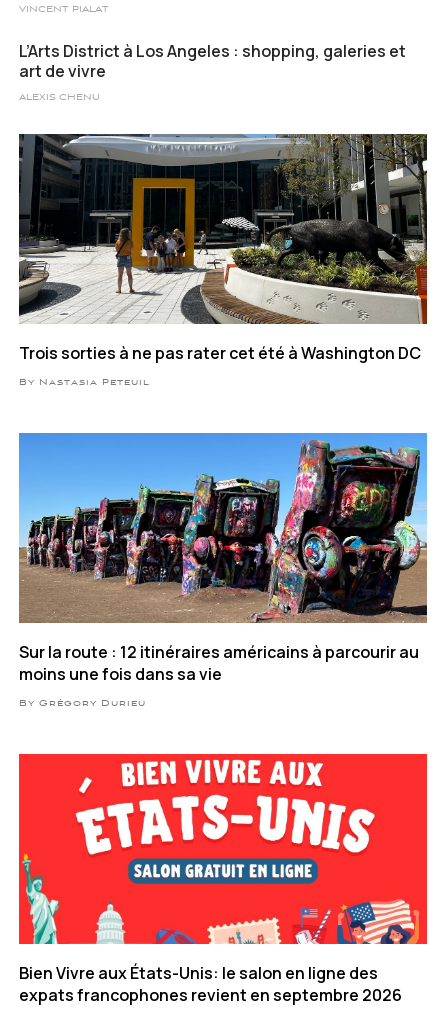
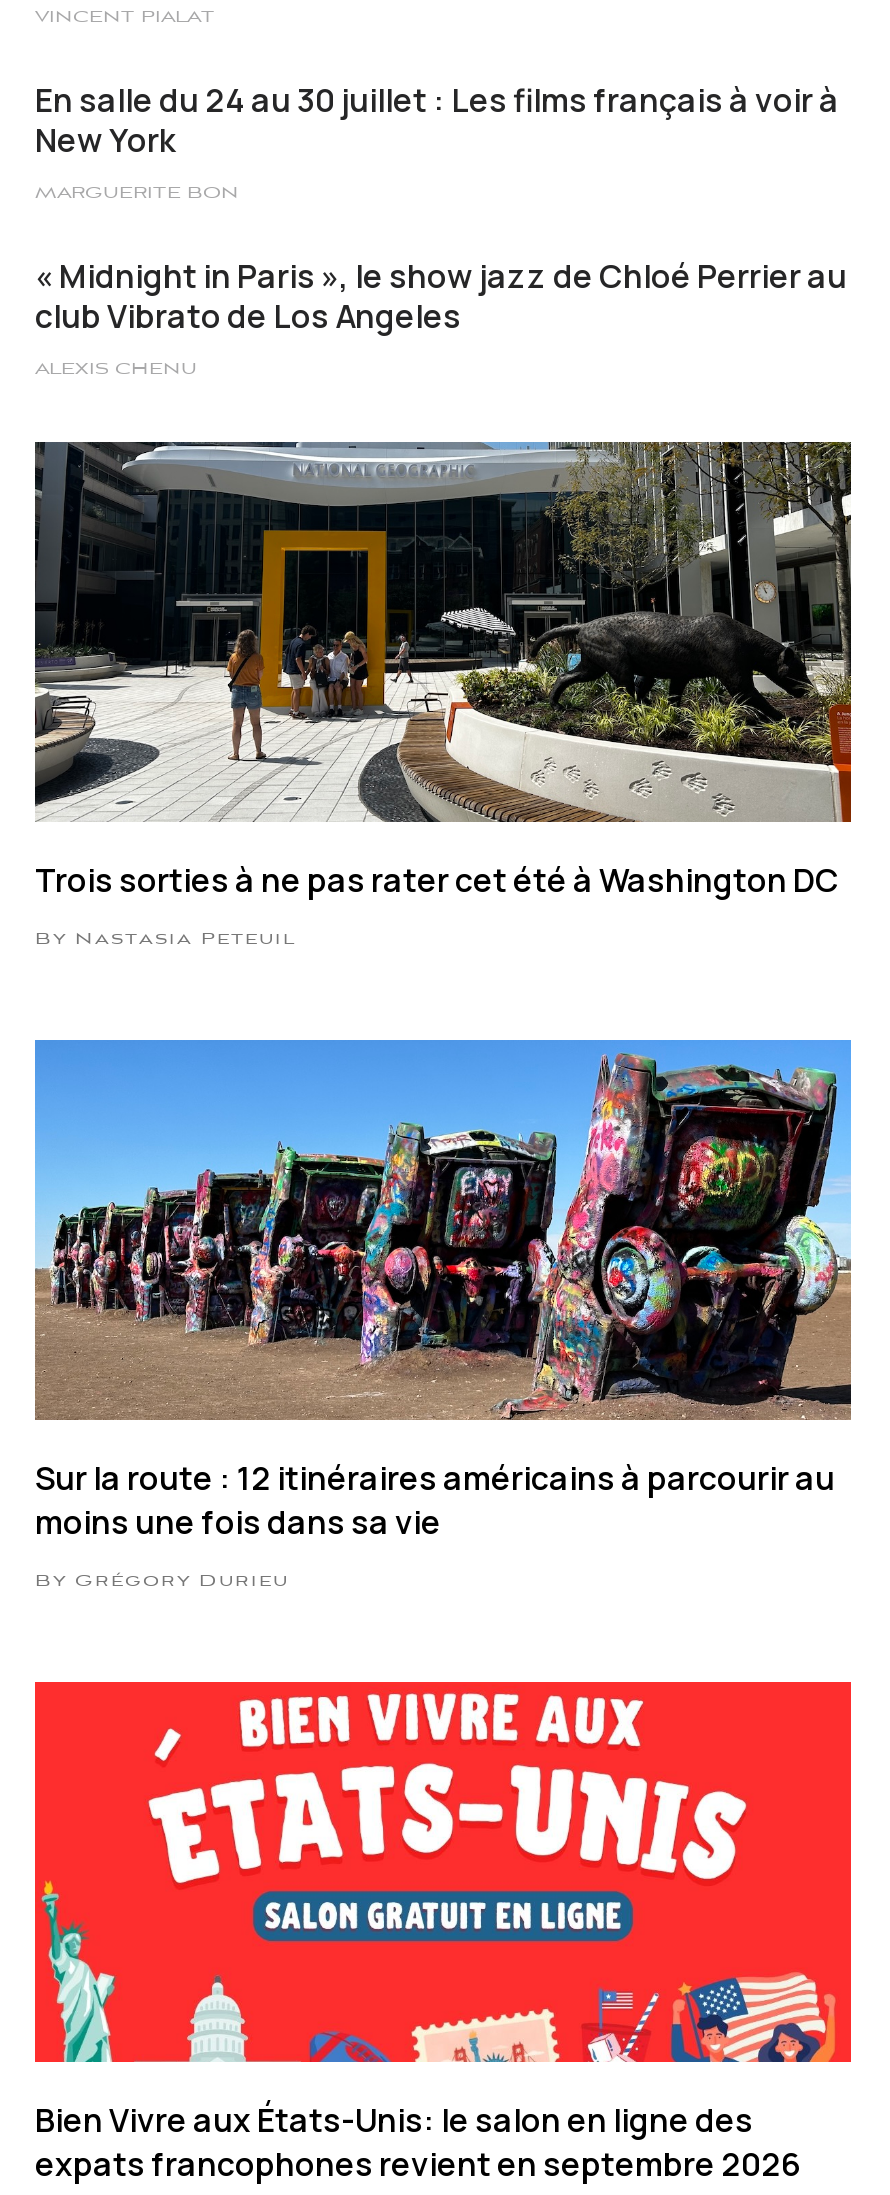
- L’Arts District à Los Angeles : shopping, galeries et
- art de vivre
+ En salle du 24 au 30 juillet : Les films français à voir à
+ New York
+ MARGUERITE BON
+ « Midnight in Paris », le show jazz de Chloé Perrier au
+ club Vibrato de Los Angeles
